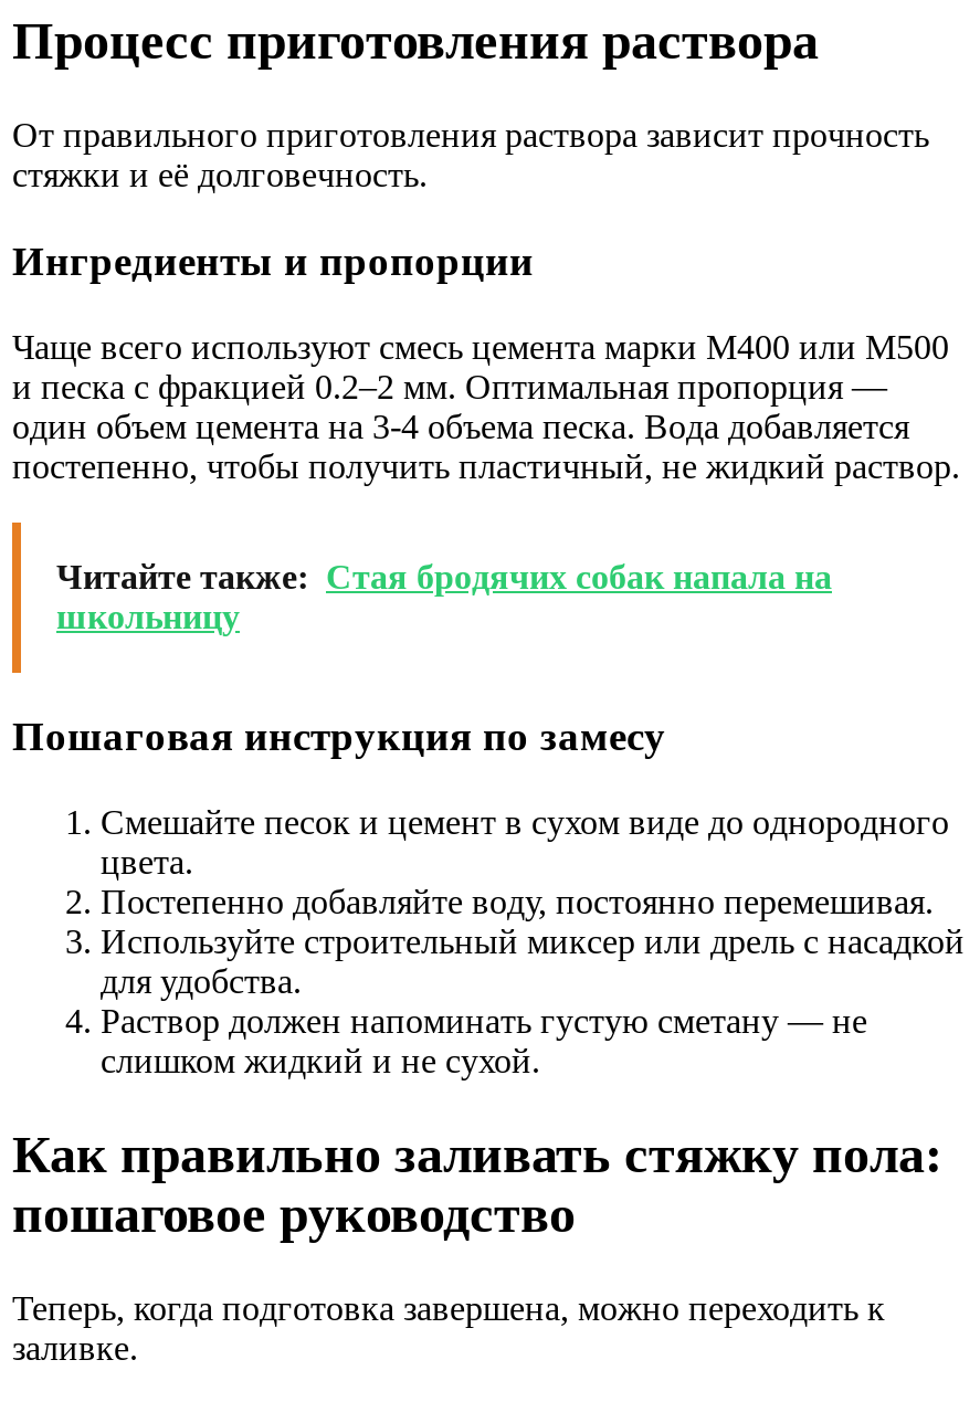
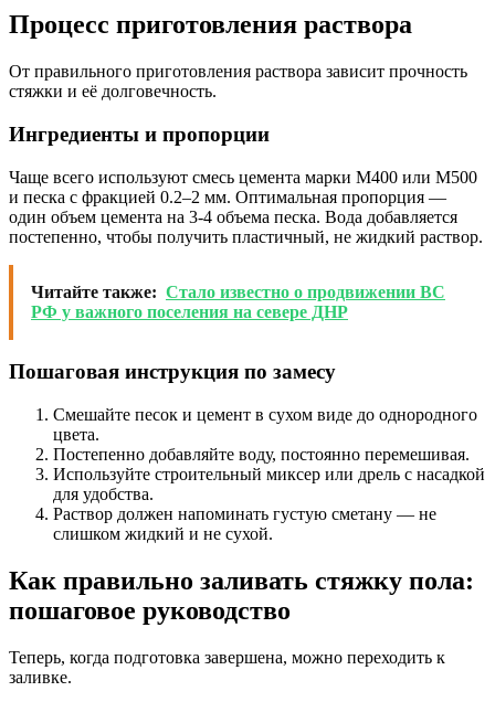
- Читайте также: Стая бродячих собак напала на
- школьницу
+ Читайте также: Стало известно о продвижении ВС
+ РФ у важного поселения на севере ДНР
